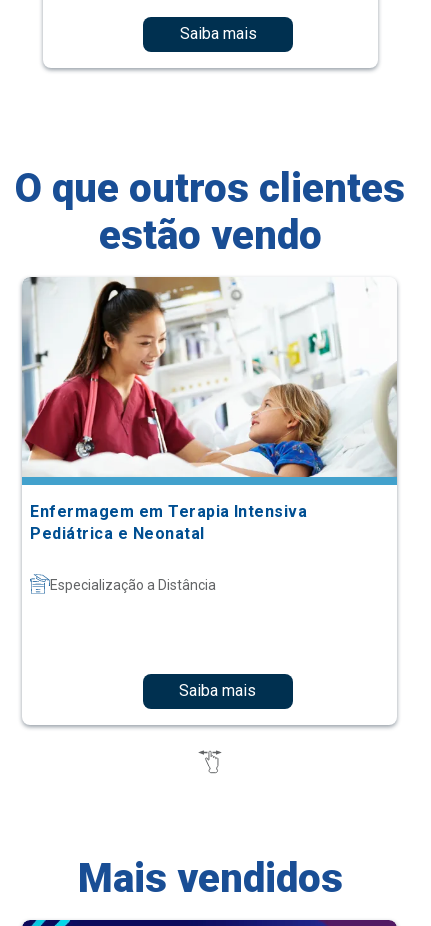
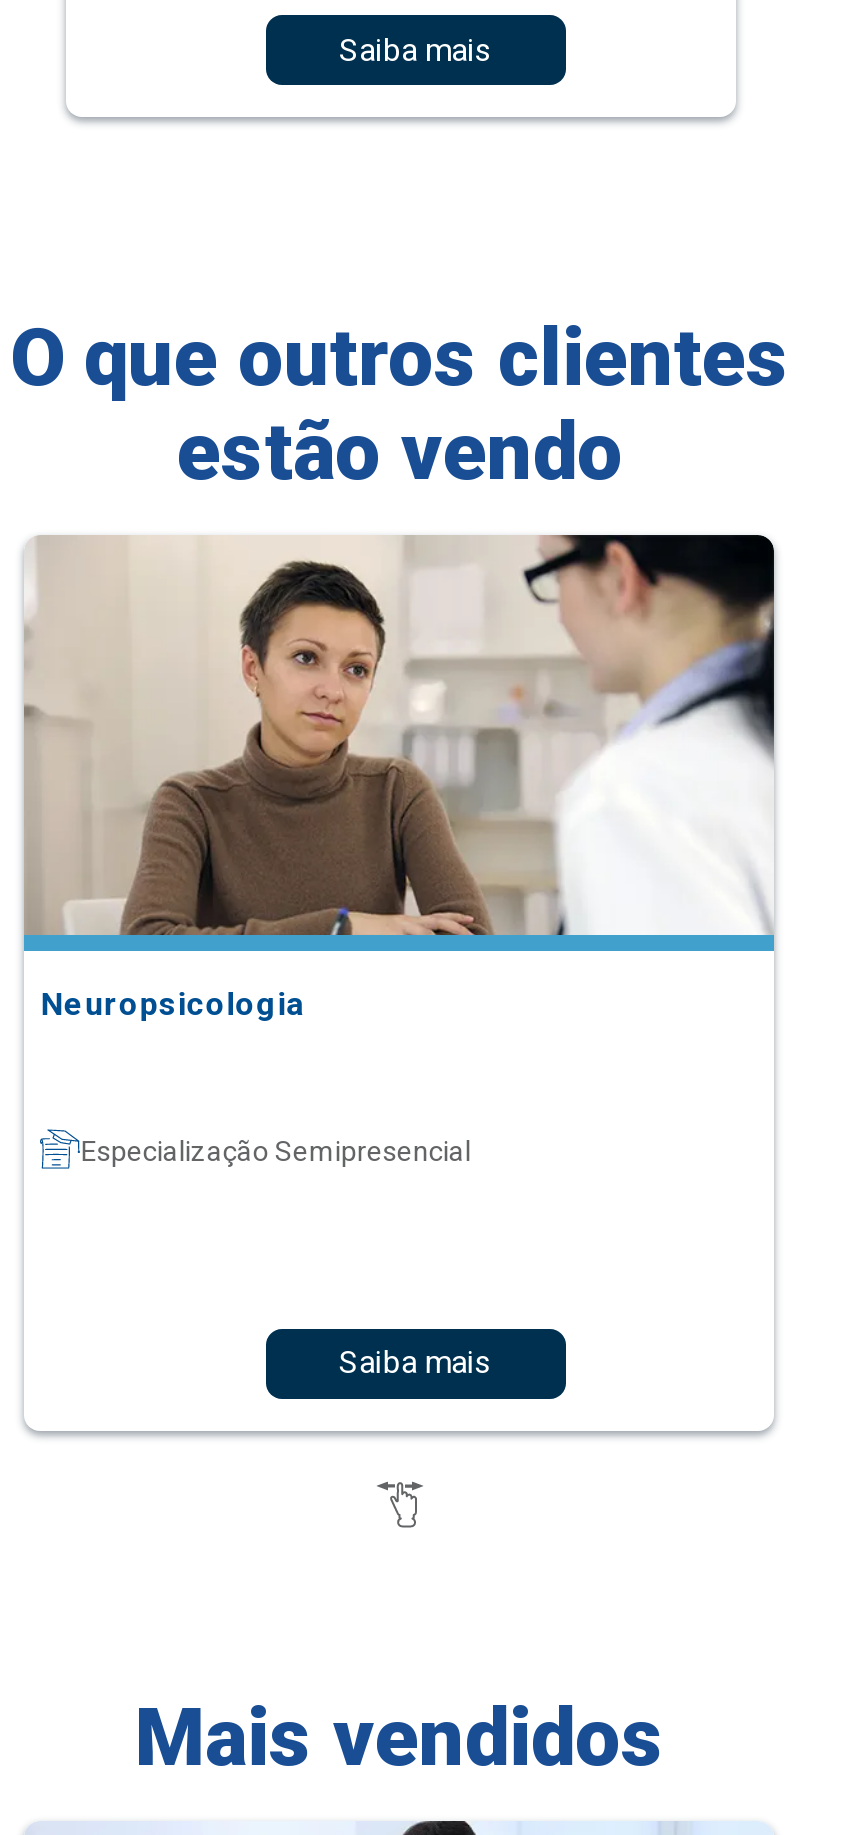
- [image]
- Enfermagem em Terapia Intensiva
- Pediátrica e Neonatal
+ [image]
+ Neuropsicologia

- Especialização a Distância
+ Especialização Semipresencial
